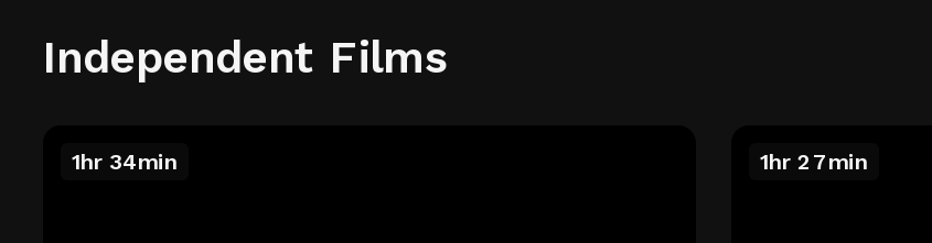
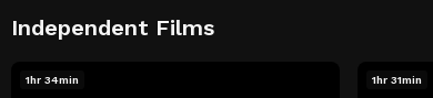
- 1hr 27min
+ 1hr 31min
